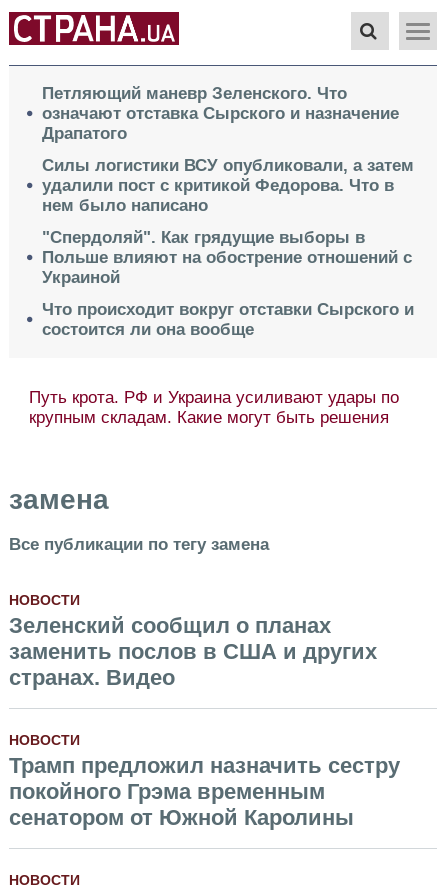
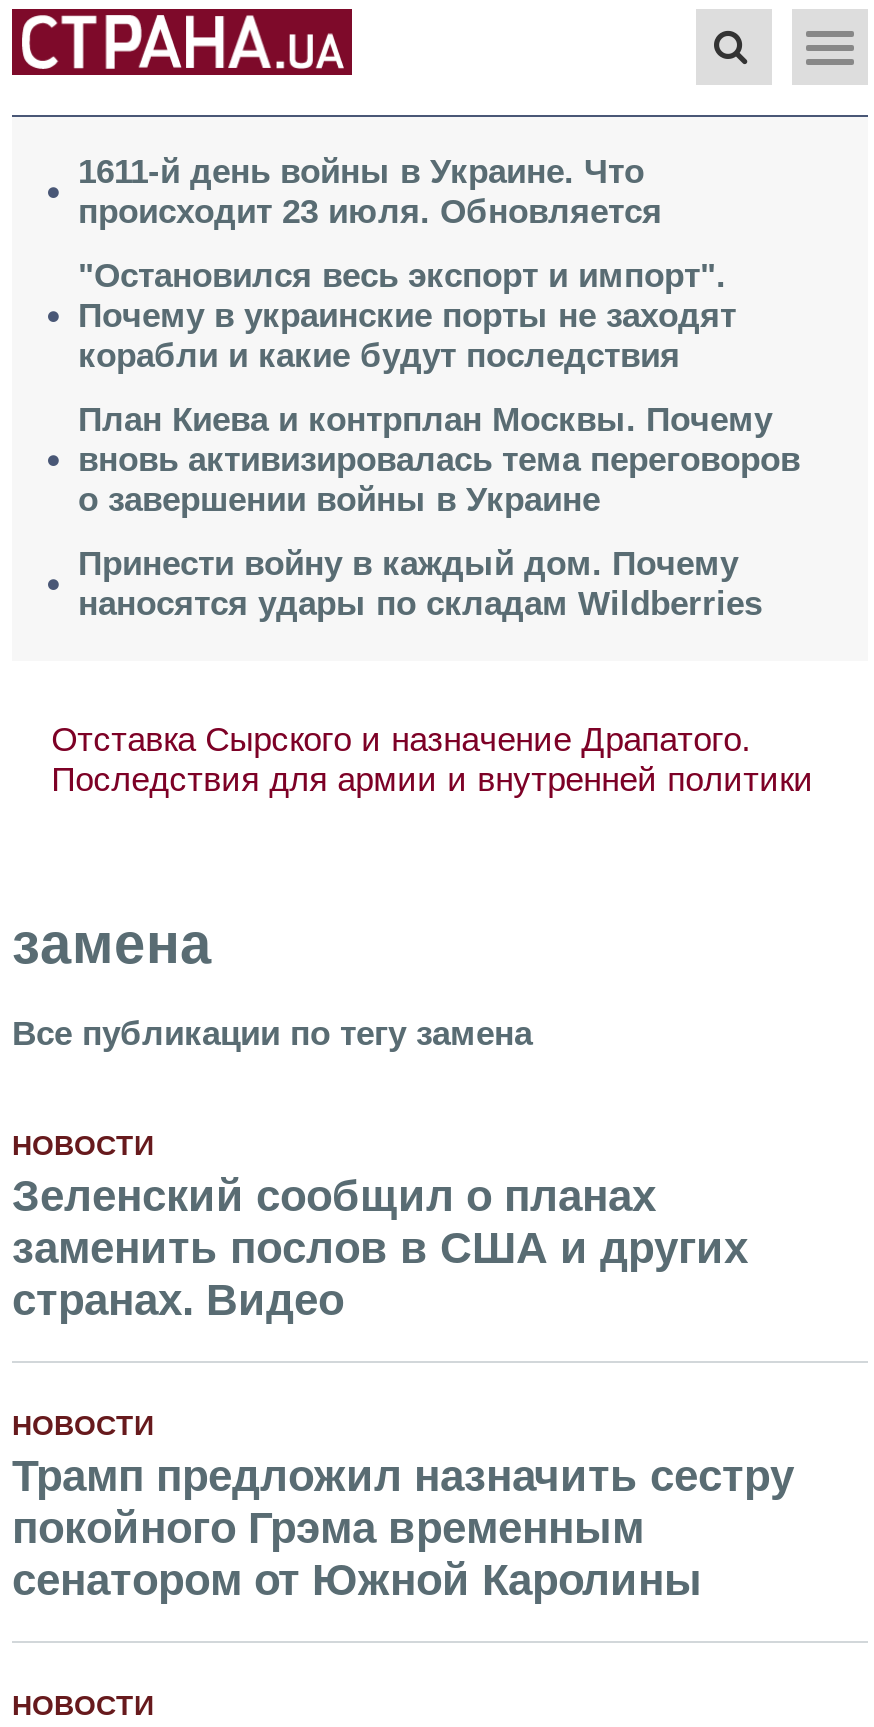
- Петляющий маневр Зеленского. Что
- означают отставка Сырского и назначение
- Драпатого
+ 1611-й день войны в Украине. Что
+ происходит 23 июля. Обновляется

- Силы логистики ВСУ опубликовали, а затем
- удалили пост с критикой Федорова. Что в
- нем было написано
+ "Остановился весь экспорт и импорт".
+ Почему в украинские порты не заходят
+ корабли и какие будут последствия

- "Спердоляй". Как грядущие выборы в
- Польше влияют на обострение отношений с
- Украиной
+ План Киева и контрплан Москвы. Почему
+ вновь активизировалась тема переговоров
+ о завершении войны в Украине

- Что происходит вокруг отставки Сырского и
- состоится ли она вообще
+ Принести войну в каждый дом. Почему
+ наносятся удары по складам Wildberries

- Путь крота. РФ и Украина усиливают удары по
- крупным складам. Какие могут быть решения
+ Отставка Сырского и назначение Драпатого.
+ Последствия для армии и внутренней политики
